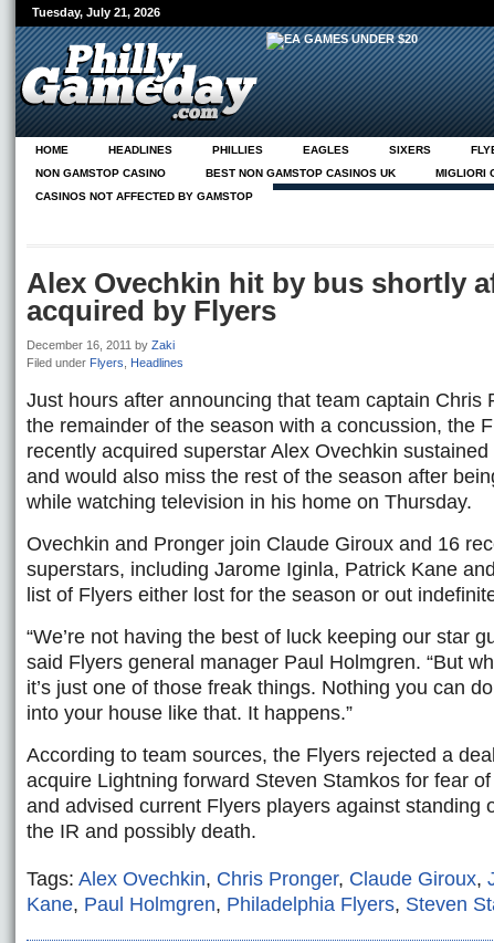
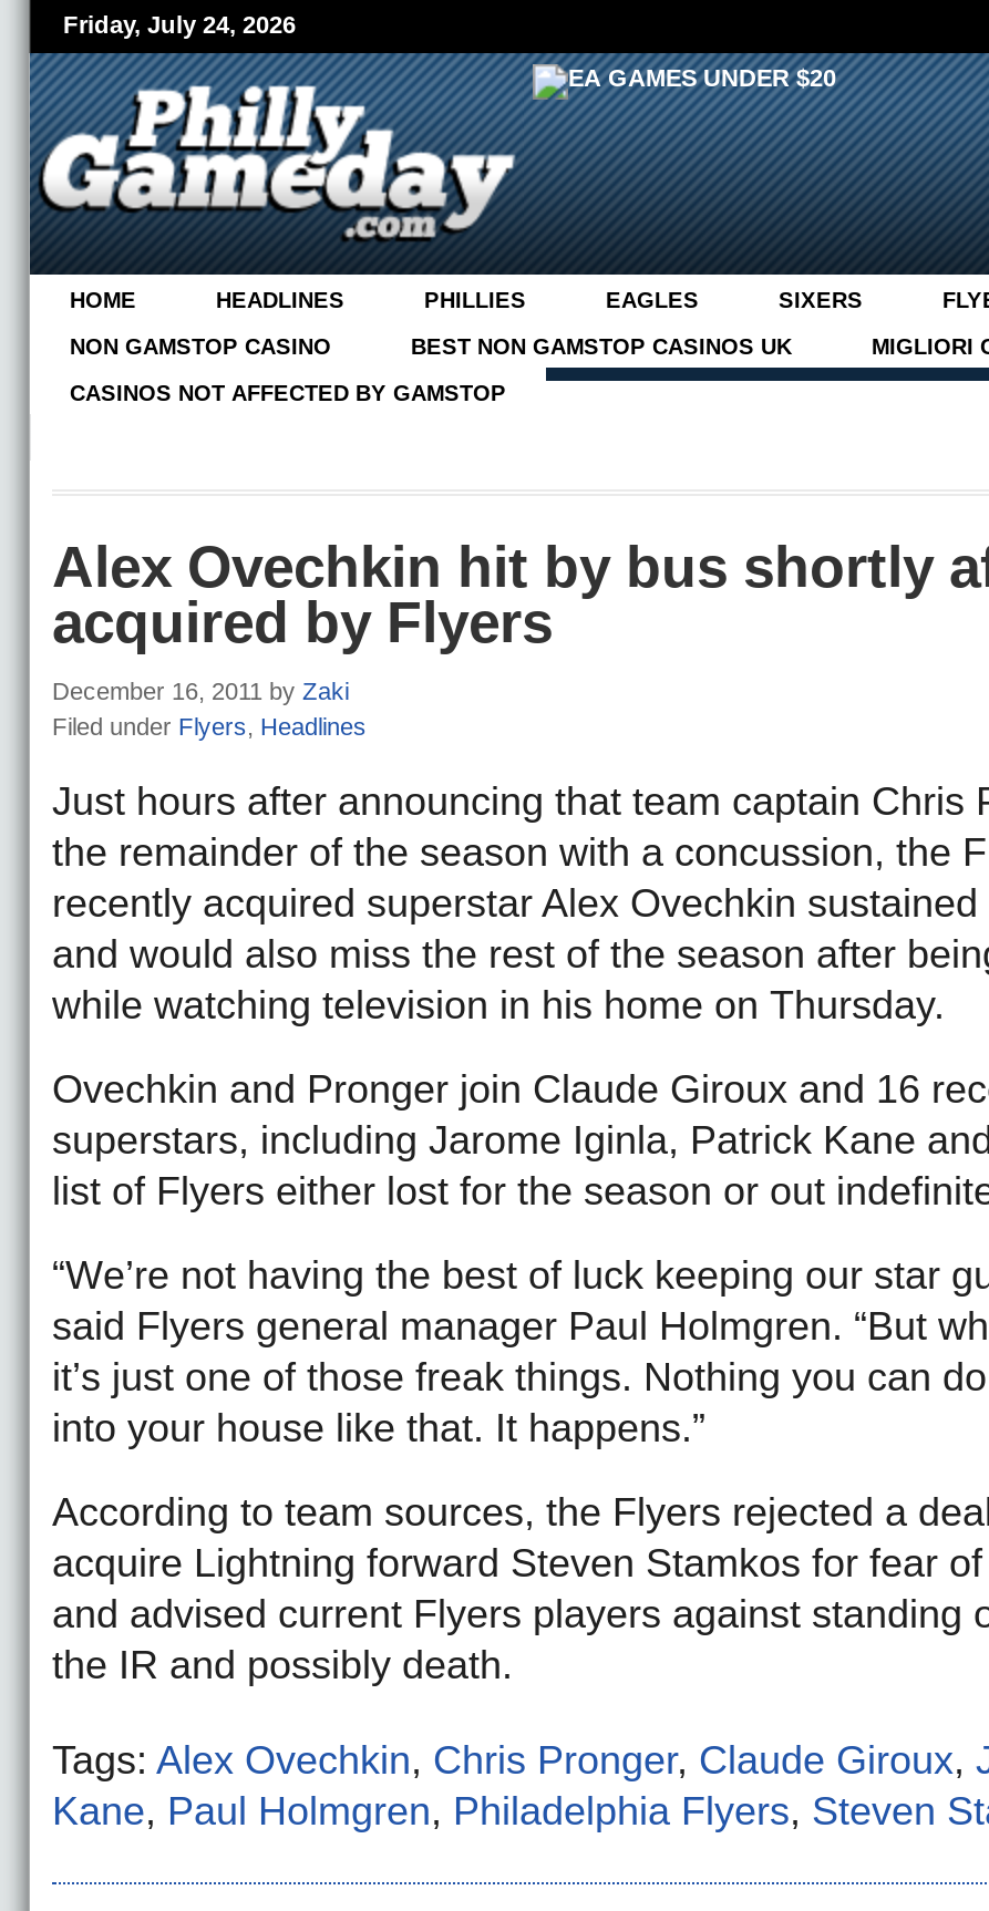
- Tuesday, July 21, 2026
+ Friday, July 24, 2026
